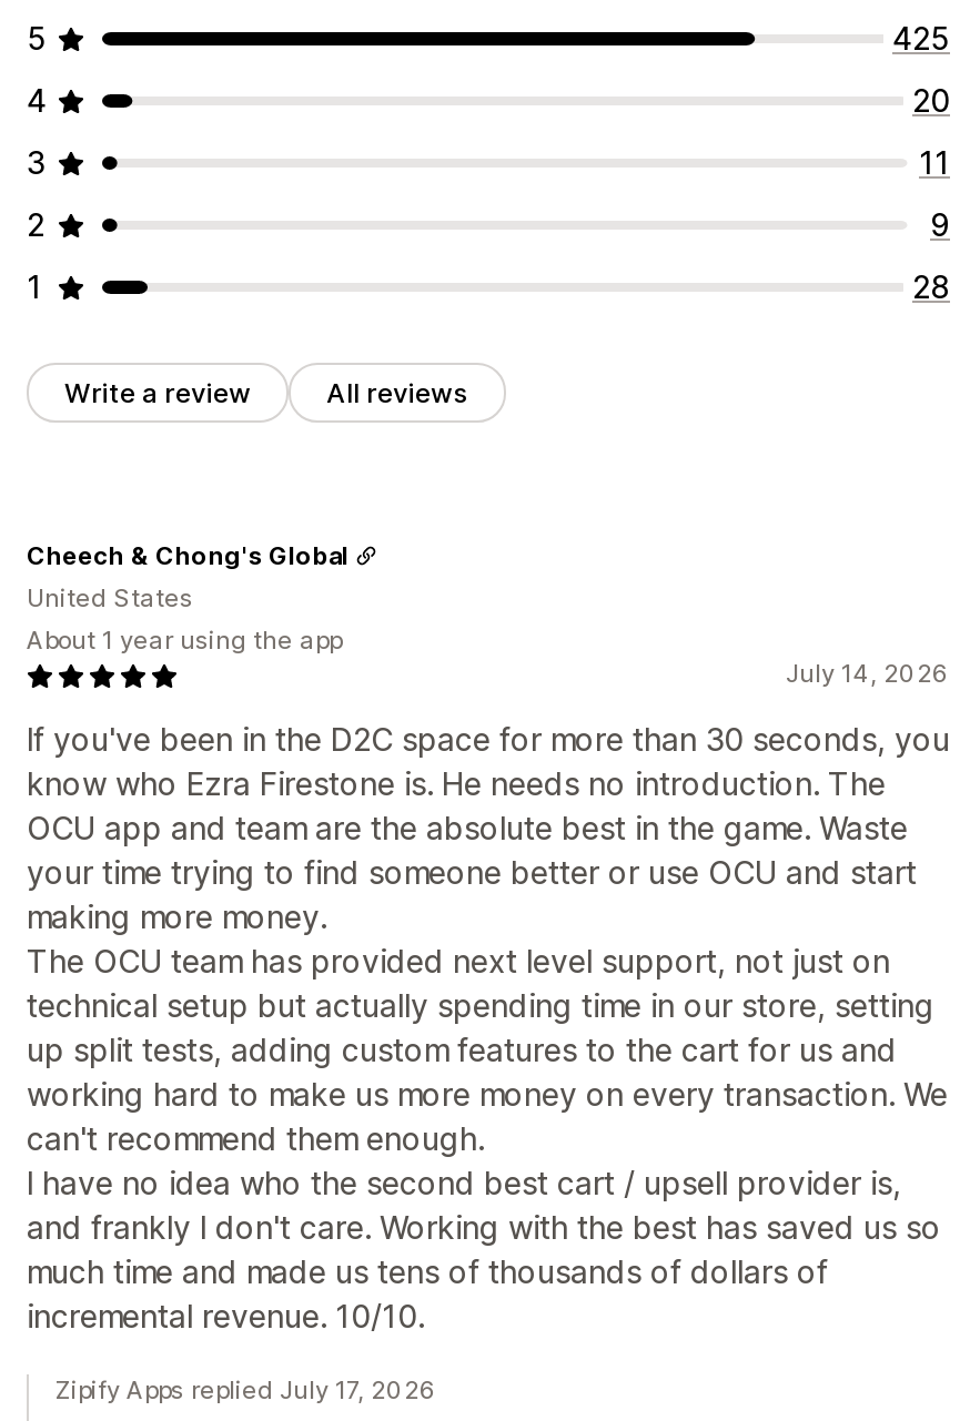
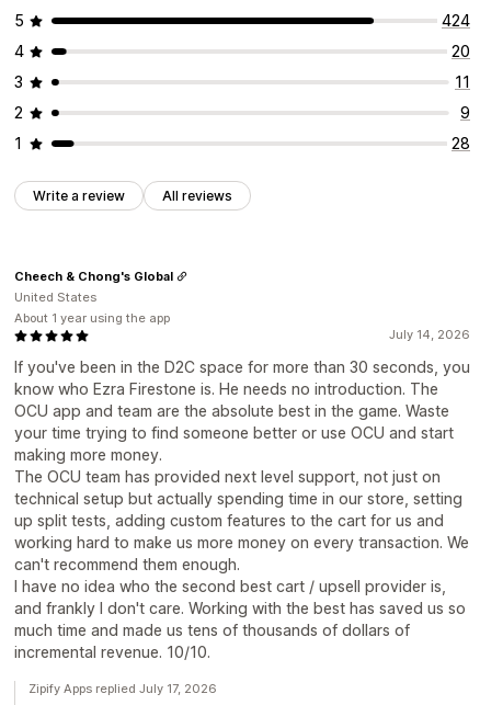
- 425
+ 424
